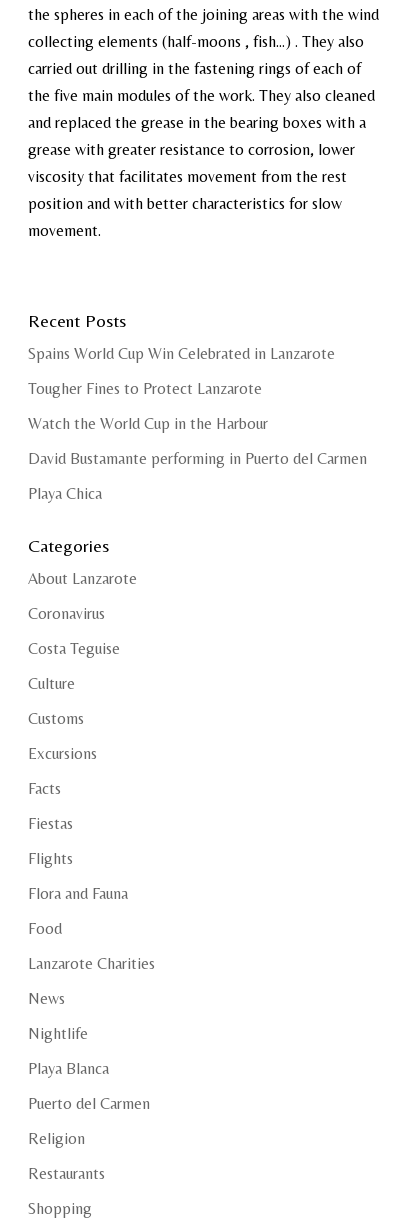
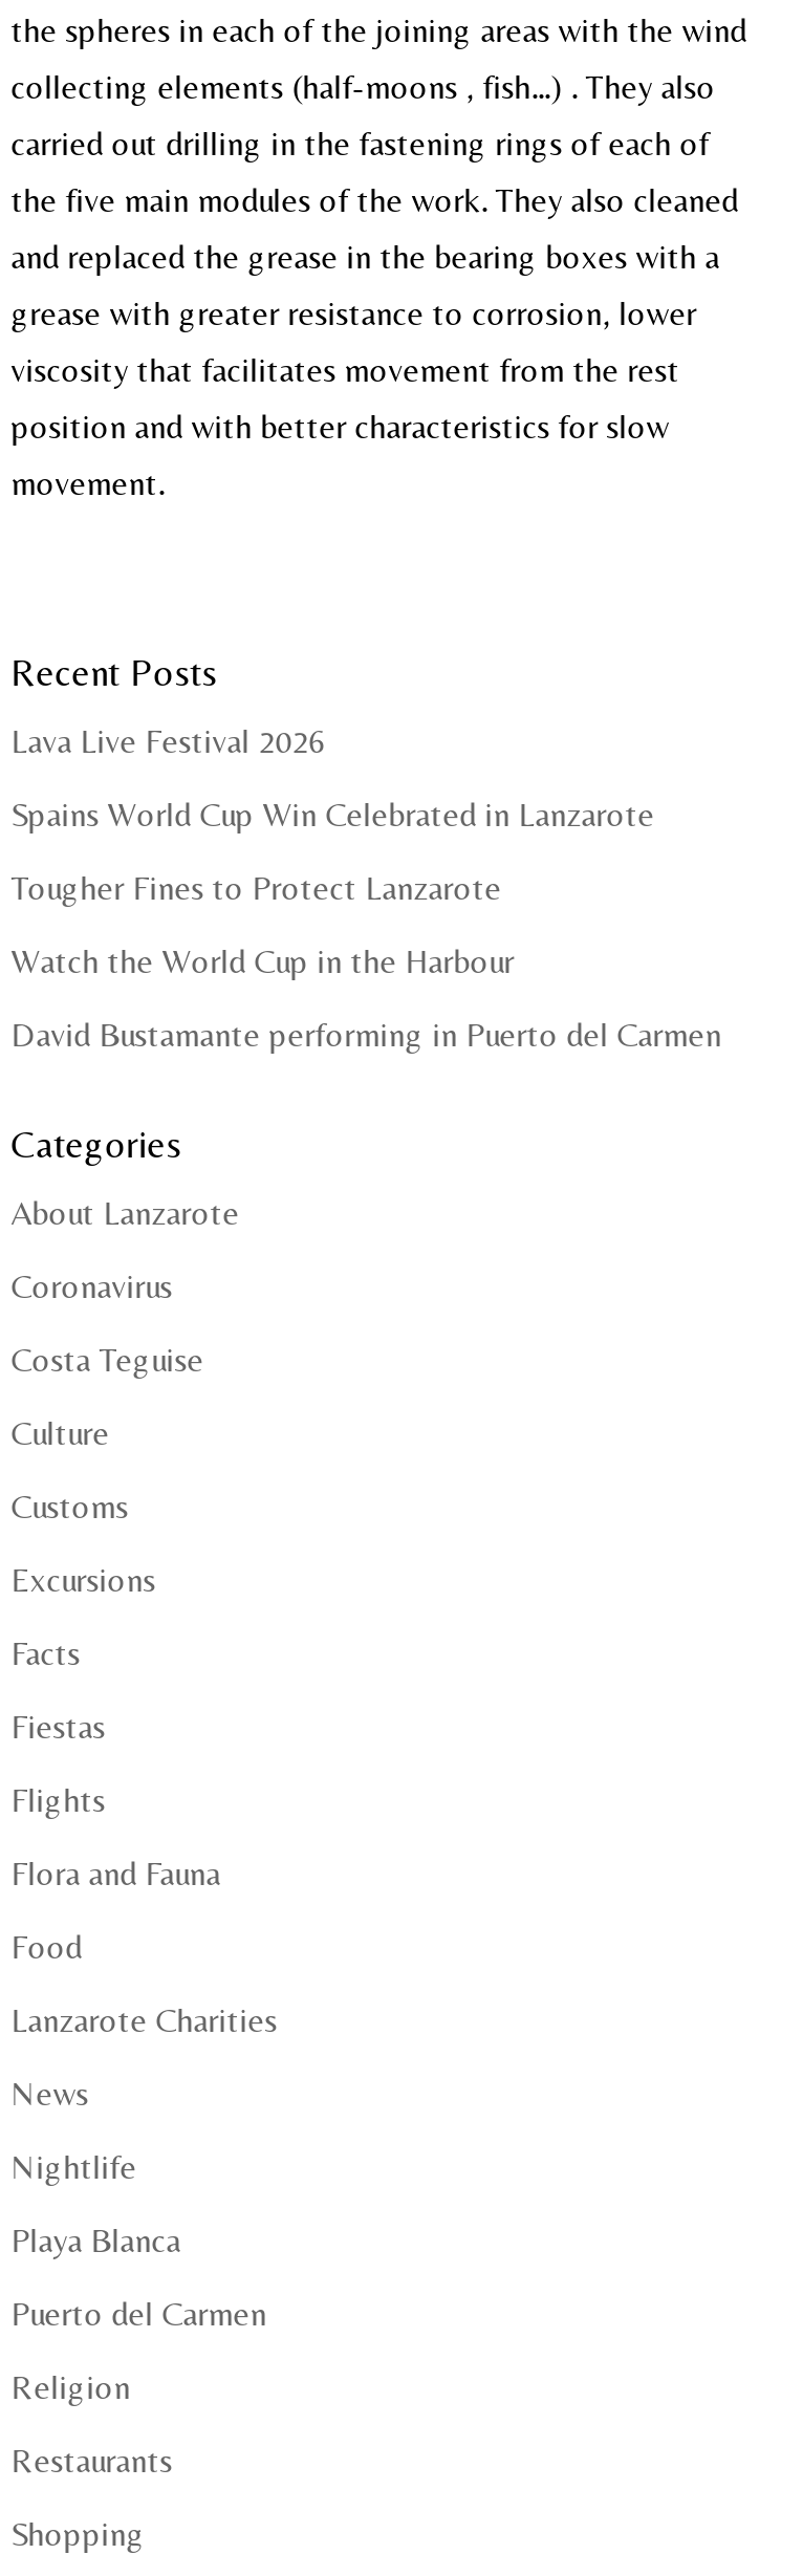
+ Lava Live Festival 2026

moved down: Spains World Cup Win Celebrated in Lanzarote | Tougher Fines to Protect Lanzarote | Watch the World Cup in the Harbour | David Bustamante performing in Puerto del Carmen

- Playa Chica
